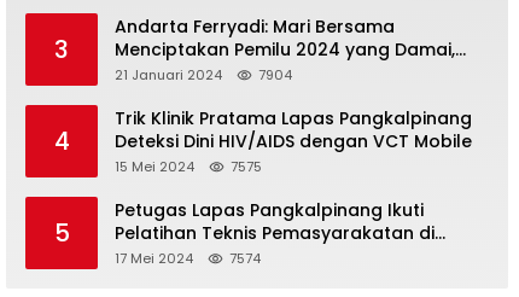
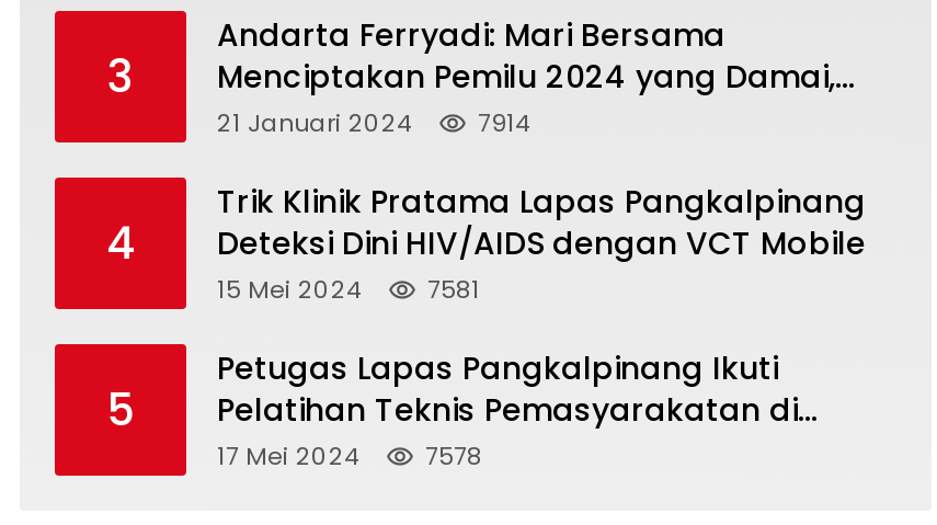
- 7904
+ 7914

- 15 Mei 2024 7575
+ 15 Mei 2024 7581

- 7574
+ 7578
